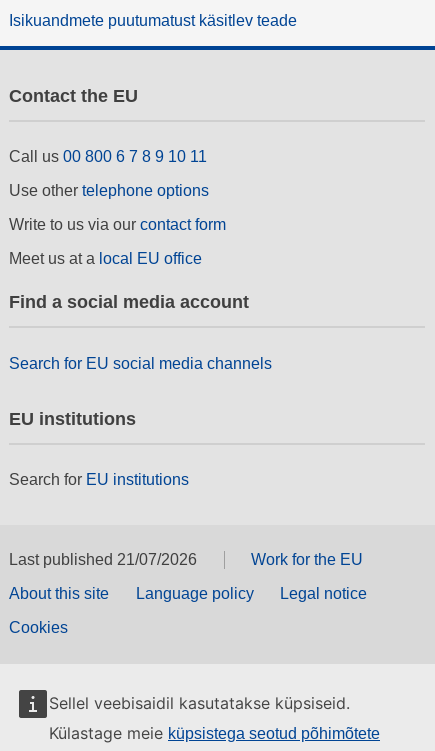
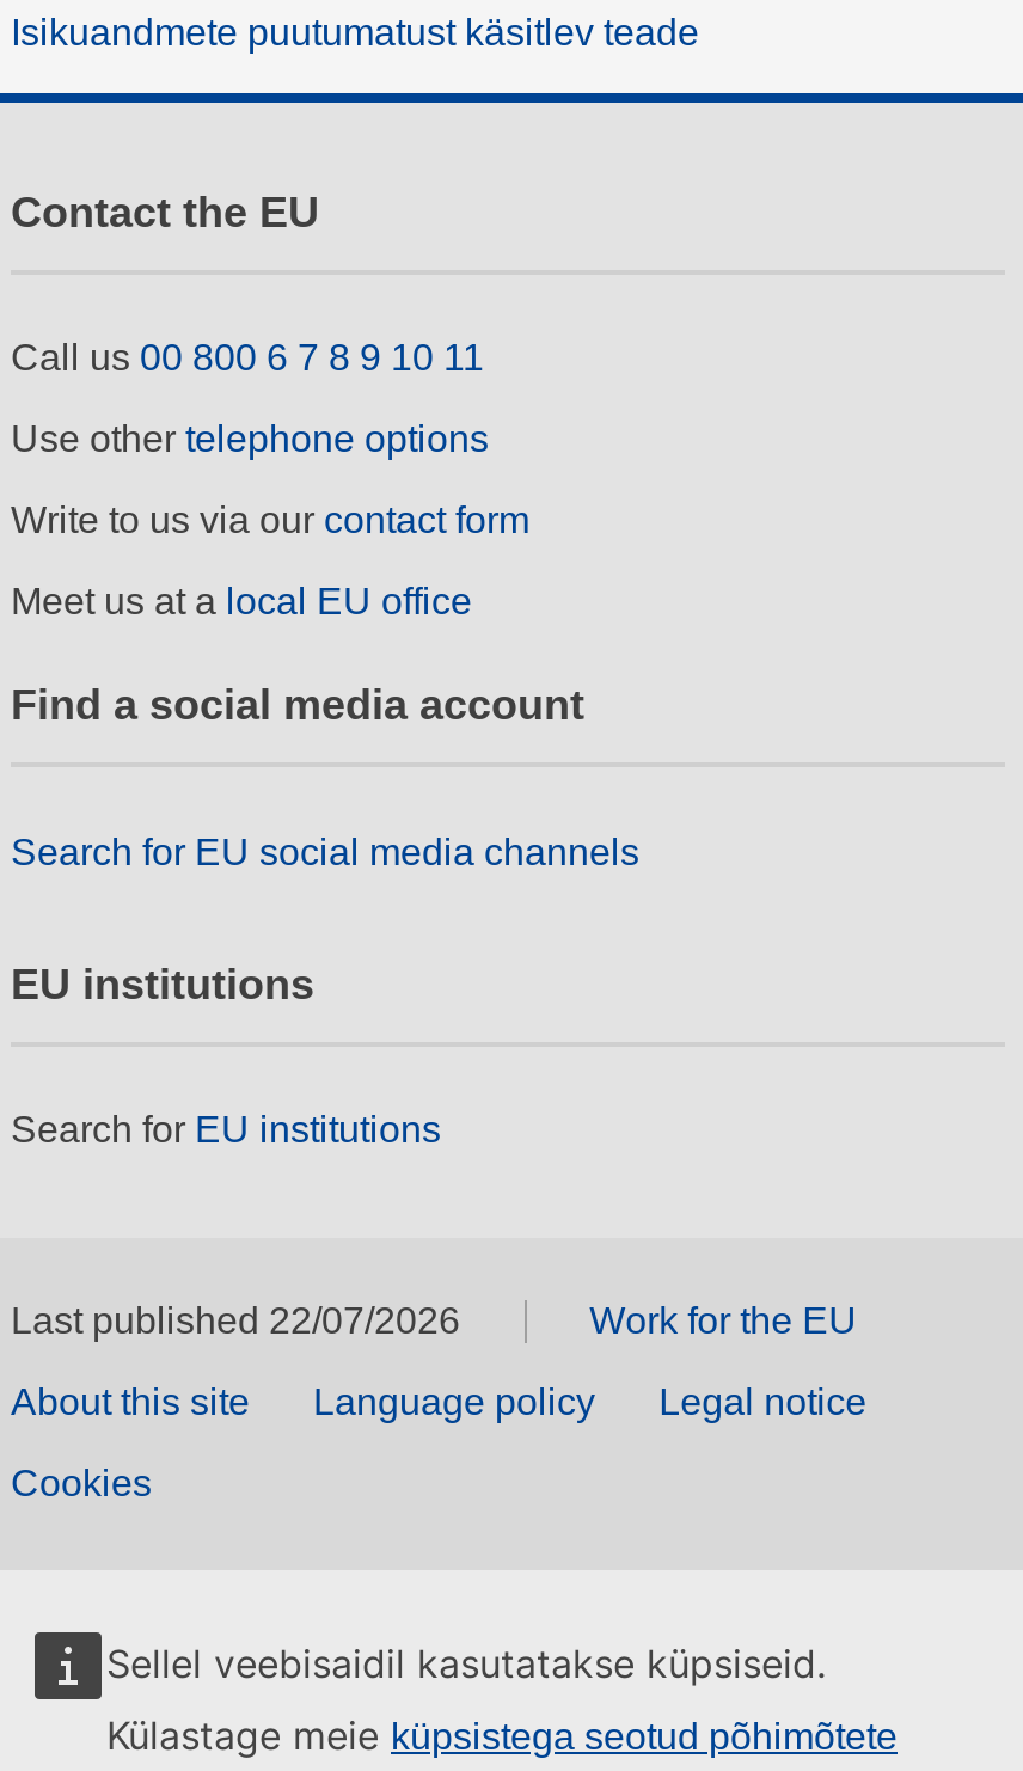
- Last published 21/07/2026
+ Last published 22/07/2026
